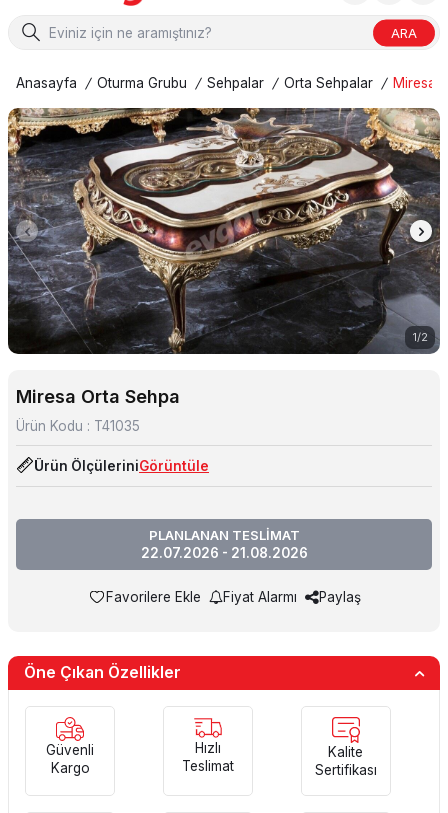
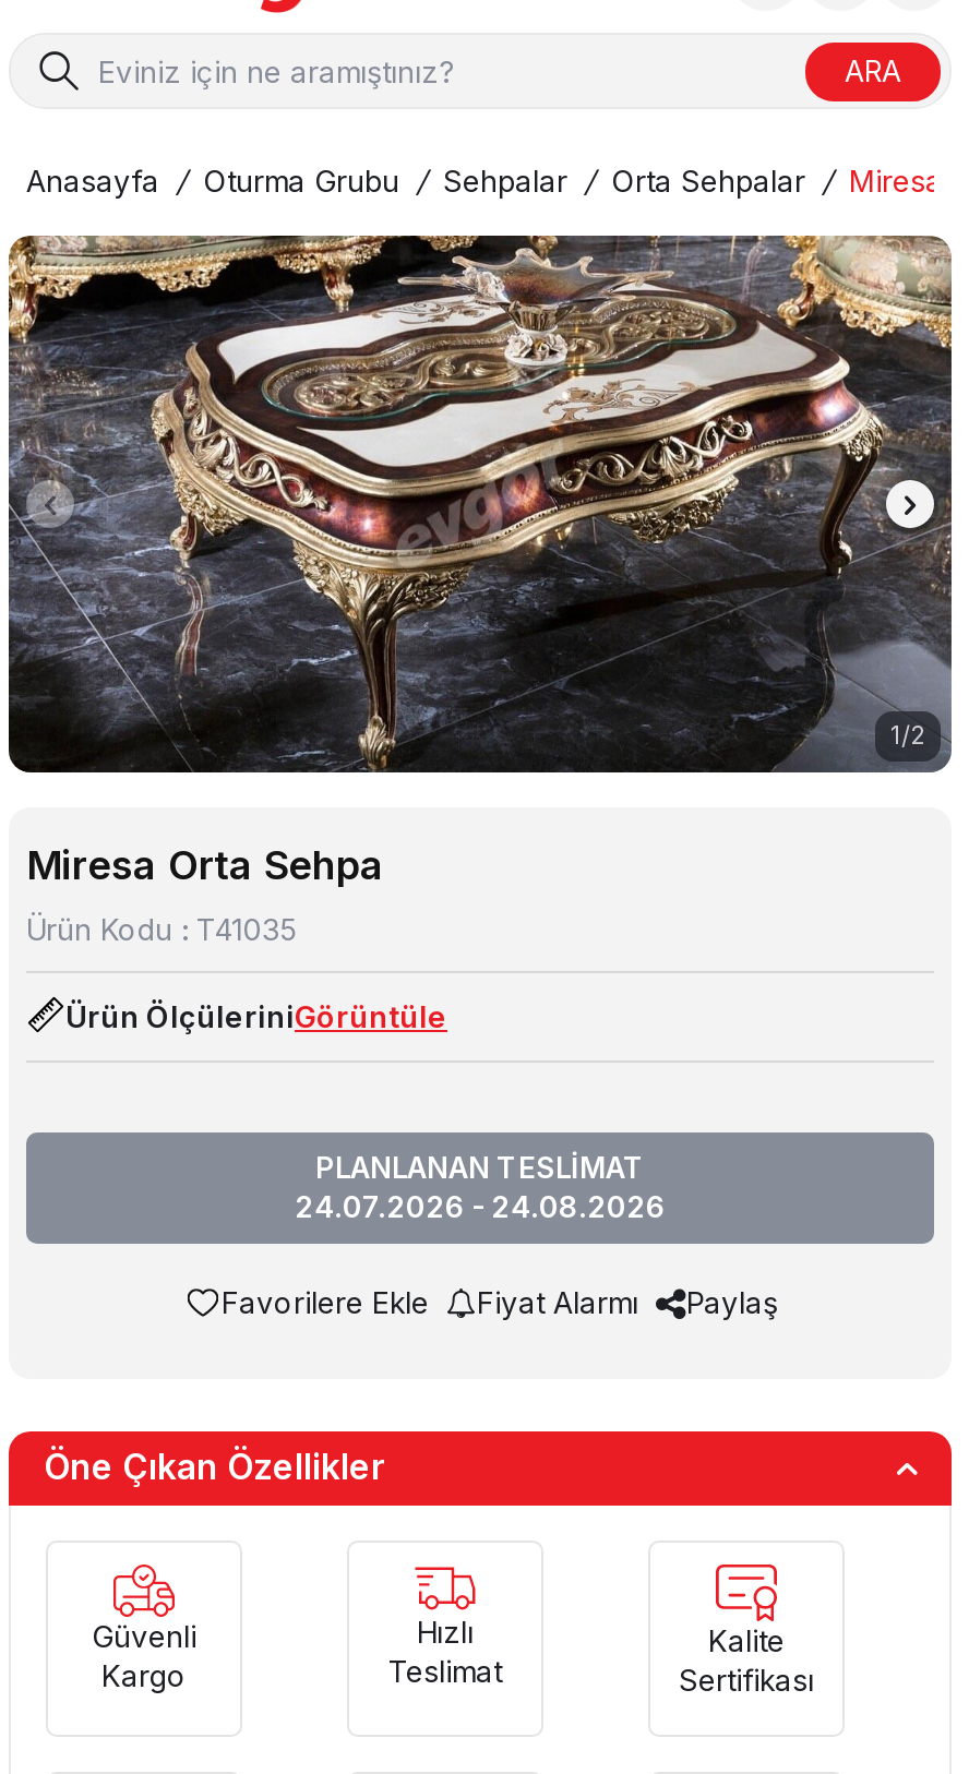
- 22.07.2026 - 21.08.2026
+ 24.07.2026 - 24.08.2026
